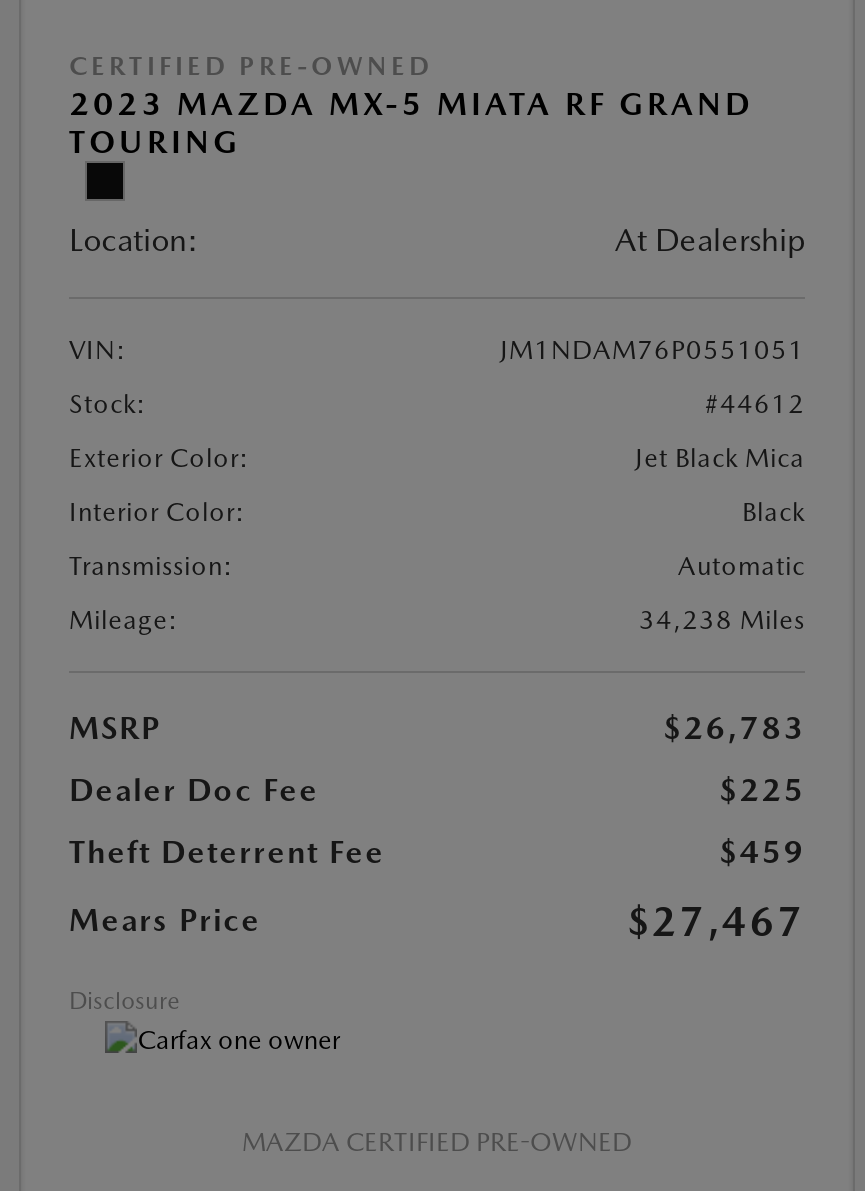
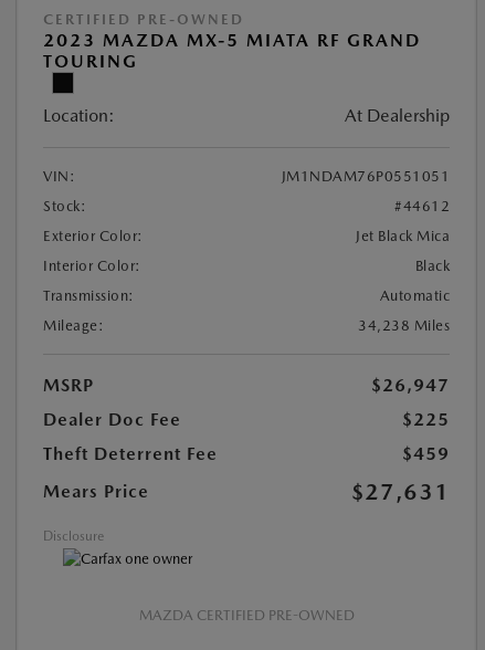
- $26,783
+ $26,947

- $27,467
+ $27,631
